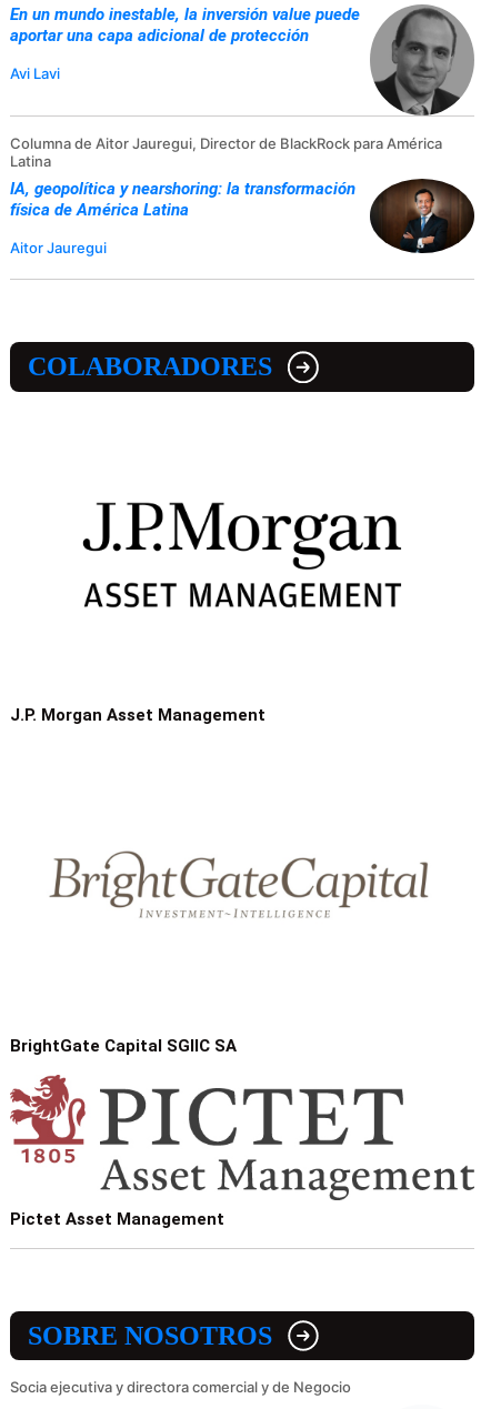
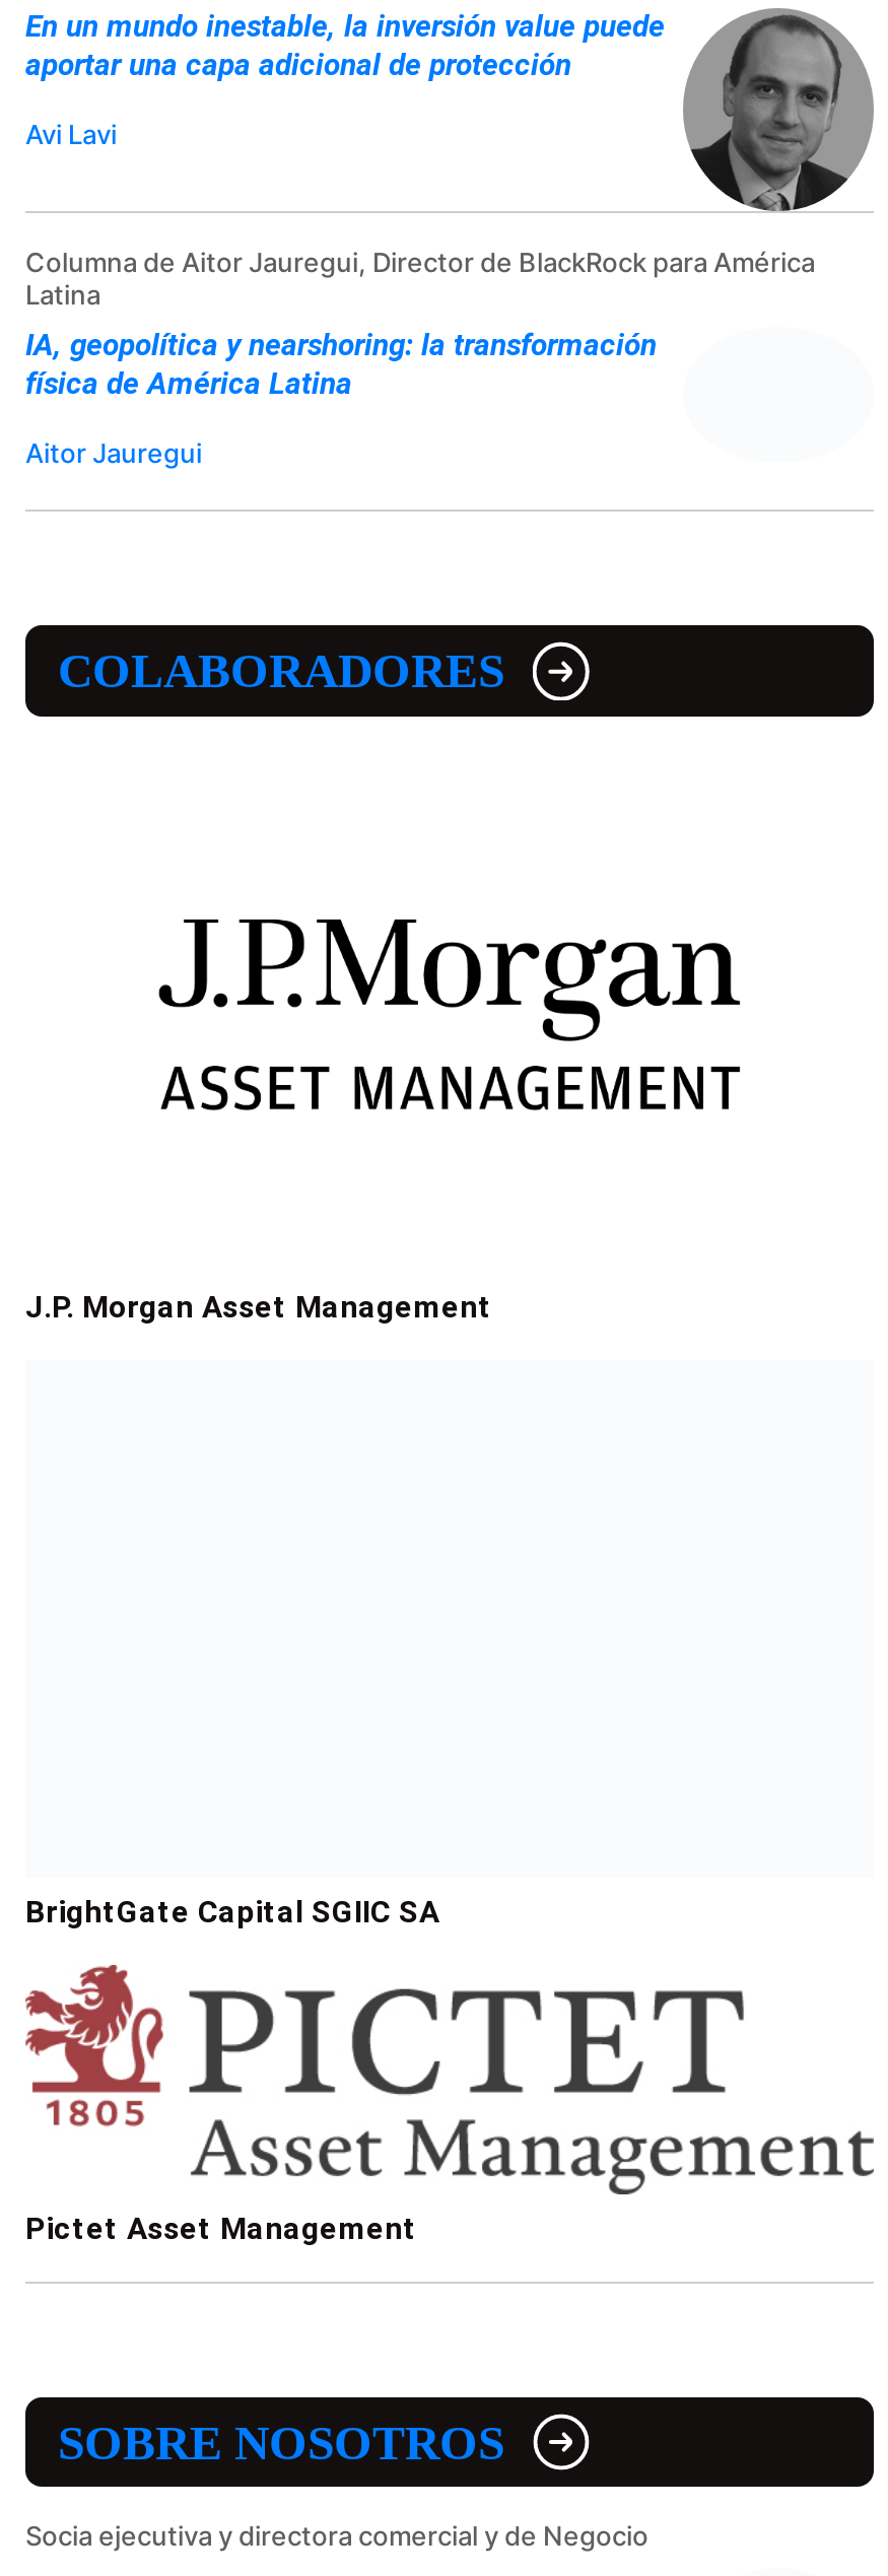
- [image]

- [image]
